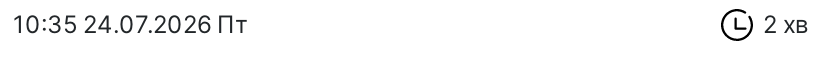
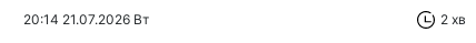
- 10:35 24.07.2026 Пт
+ 20:14 21.07.2026 Вт
